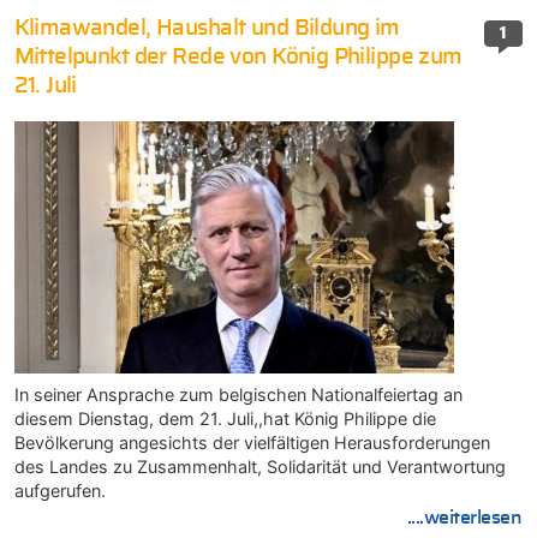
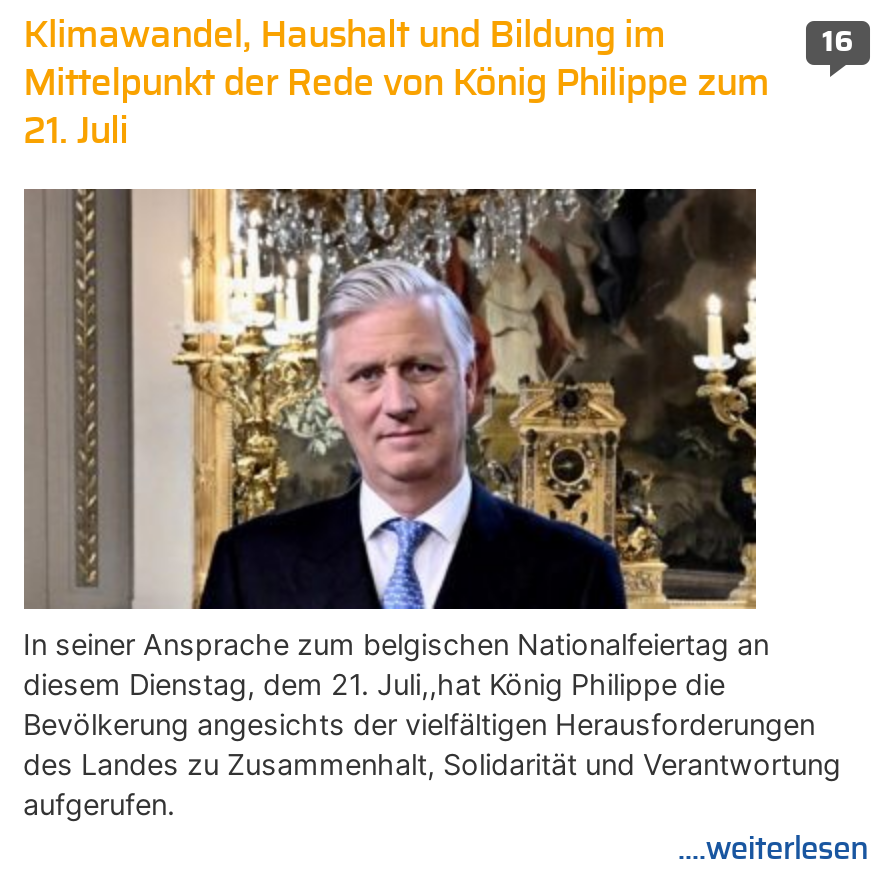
- 1
+ 16
